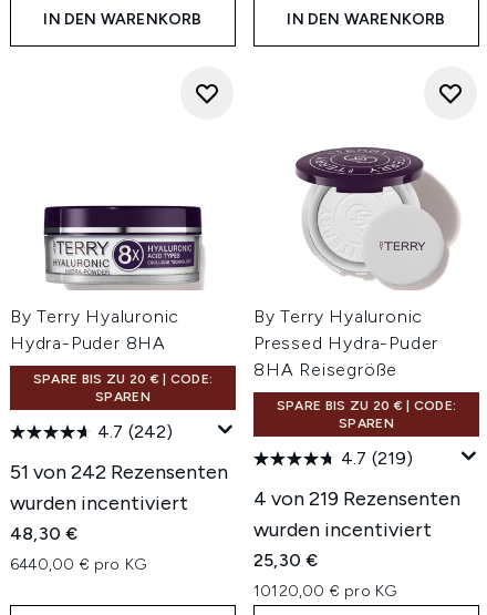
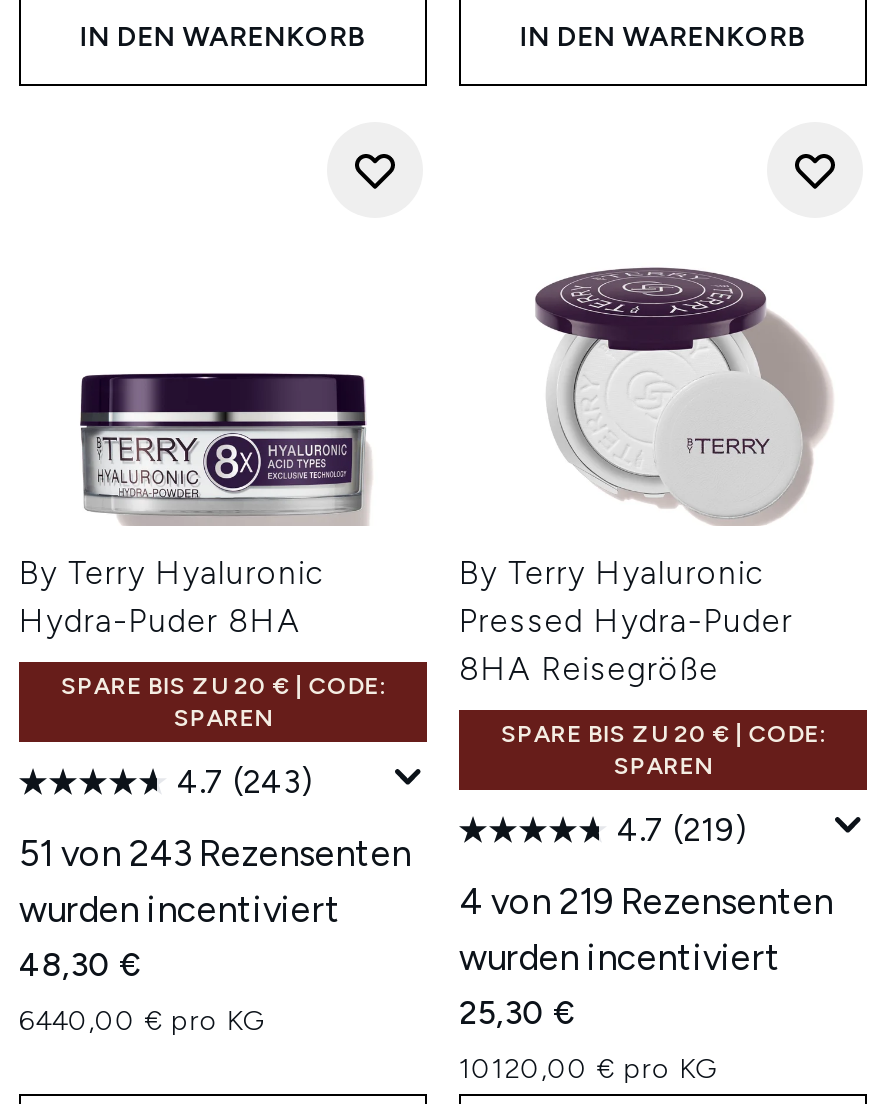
- 4.7 (242)
+ 4.7 (243)

- 51 von 242 Rezensenten
+ 51 von 243 Rezensenten
